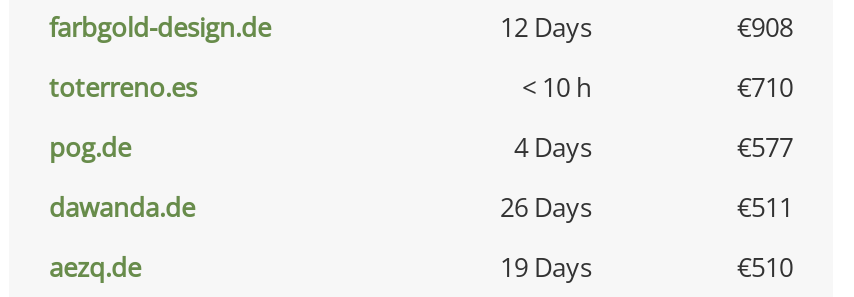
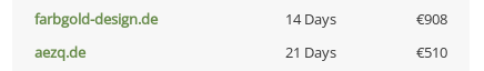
- 12 Days
+ 14 Days

- toterreno.es
- < 10 h
- €710
- pog.de
- 4 Days
- €577
- dawanda.de
- 26 Days
- €511

- 19 Days
+ 21 Days
